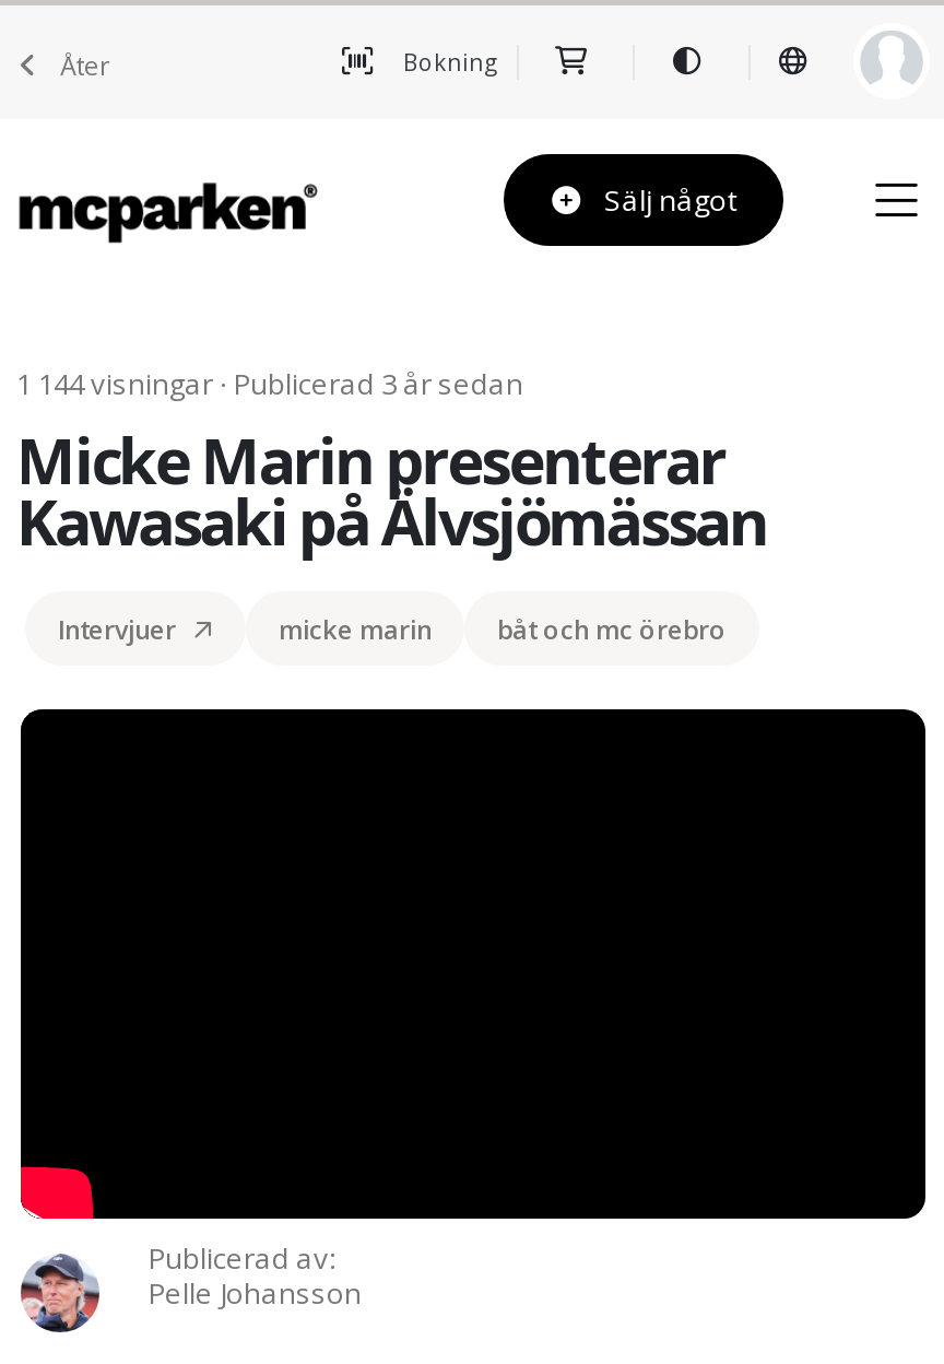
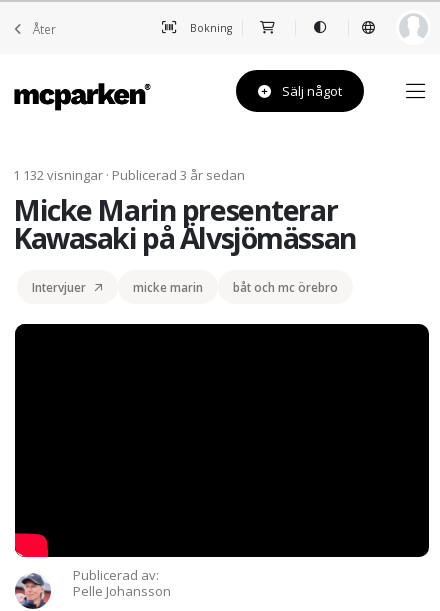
- 1 144 visningar · Publicerad 3 år sedan
+ 1 132 visningar · Publicerad 3 år sedan
